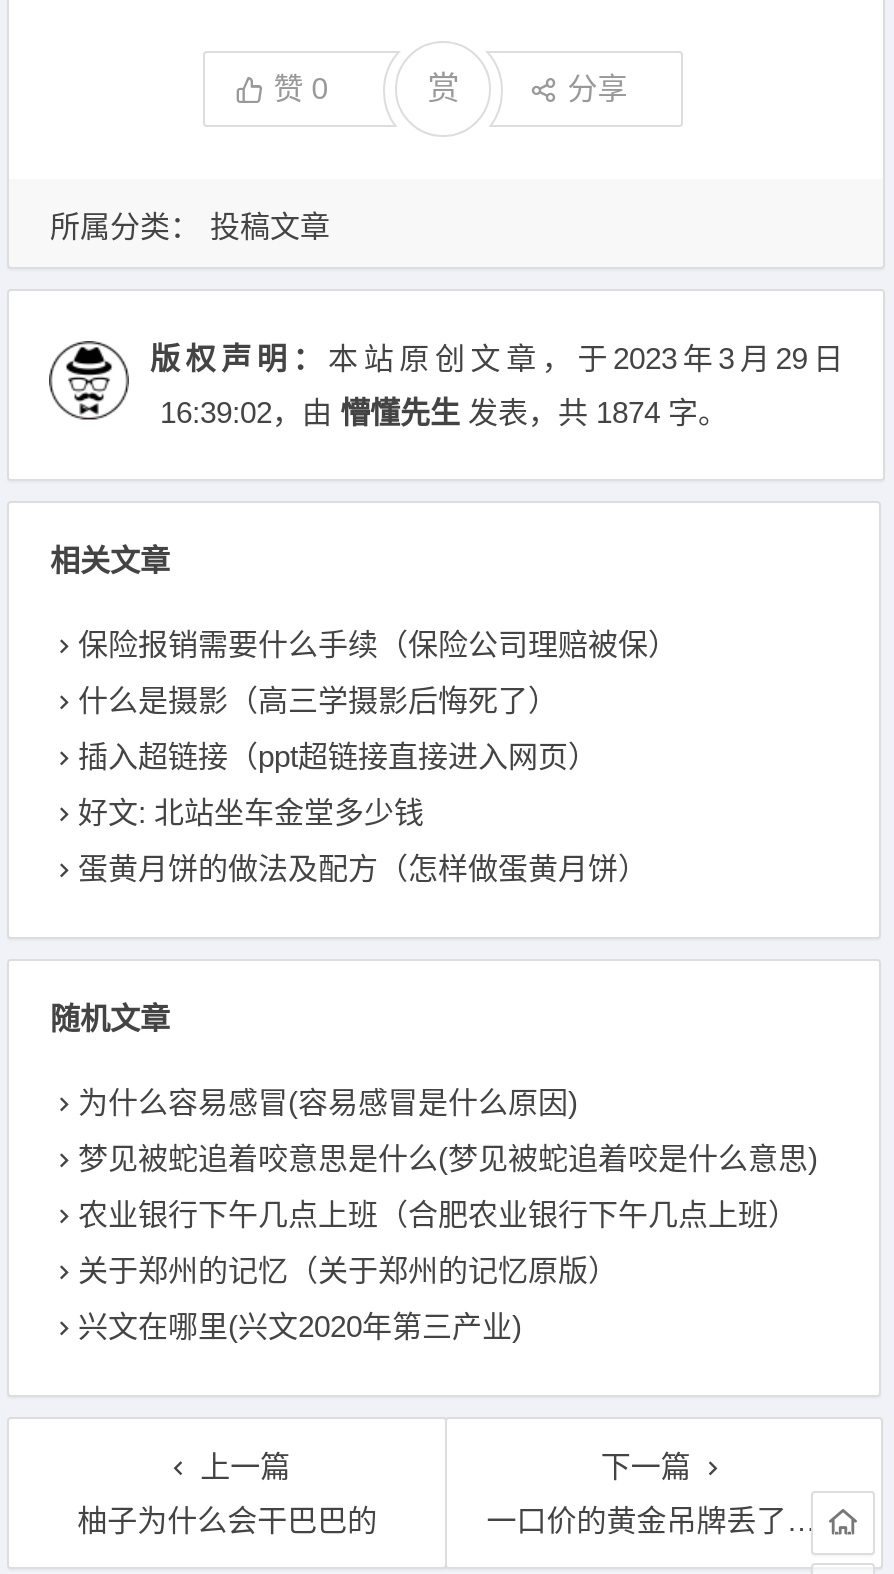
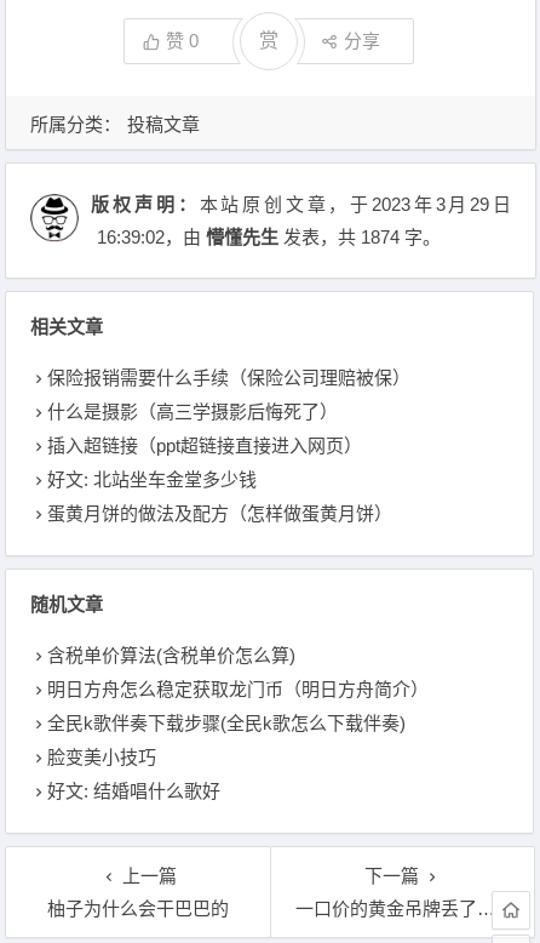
- 为什么容易感冒(容易感冒是什么原因)
+ 含税单价算法(含税单价怎么算)

- 梦见被蛇追着咬意思是什么(梦见被蛇追着咬是什么意思)
+ 明日方舟怎么稳定获取龙门币（明日方舟简介）

- 农业银行下午几点上班（合肥农业银行下午几点上班）
+ 全民k歌伴奏下载步骤(全民k歌怎么下载伴奏)

- 关于郑州的记忆（关于郑州的记忆原版）
+ 脸变美小技巧

- 兴文在哪里(兴文2020年第三产业)
+ 好文: 结婚唱什么歌好
